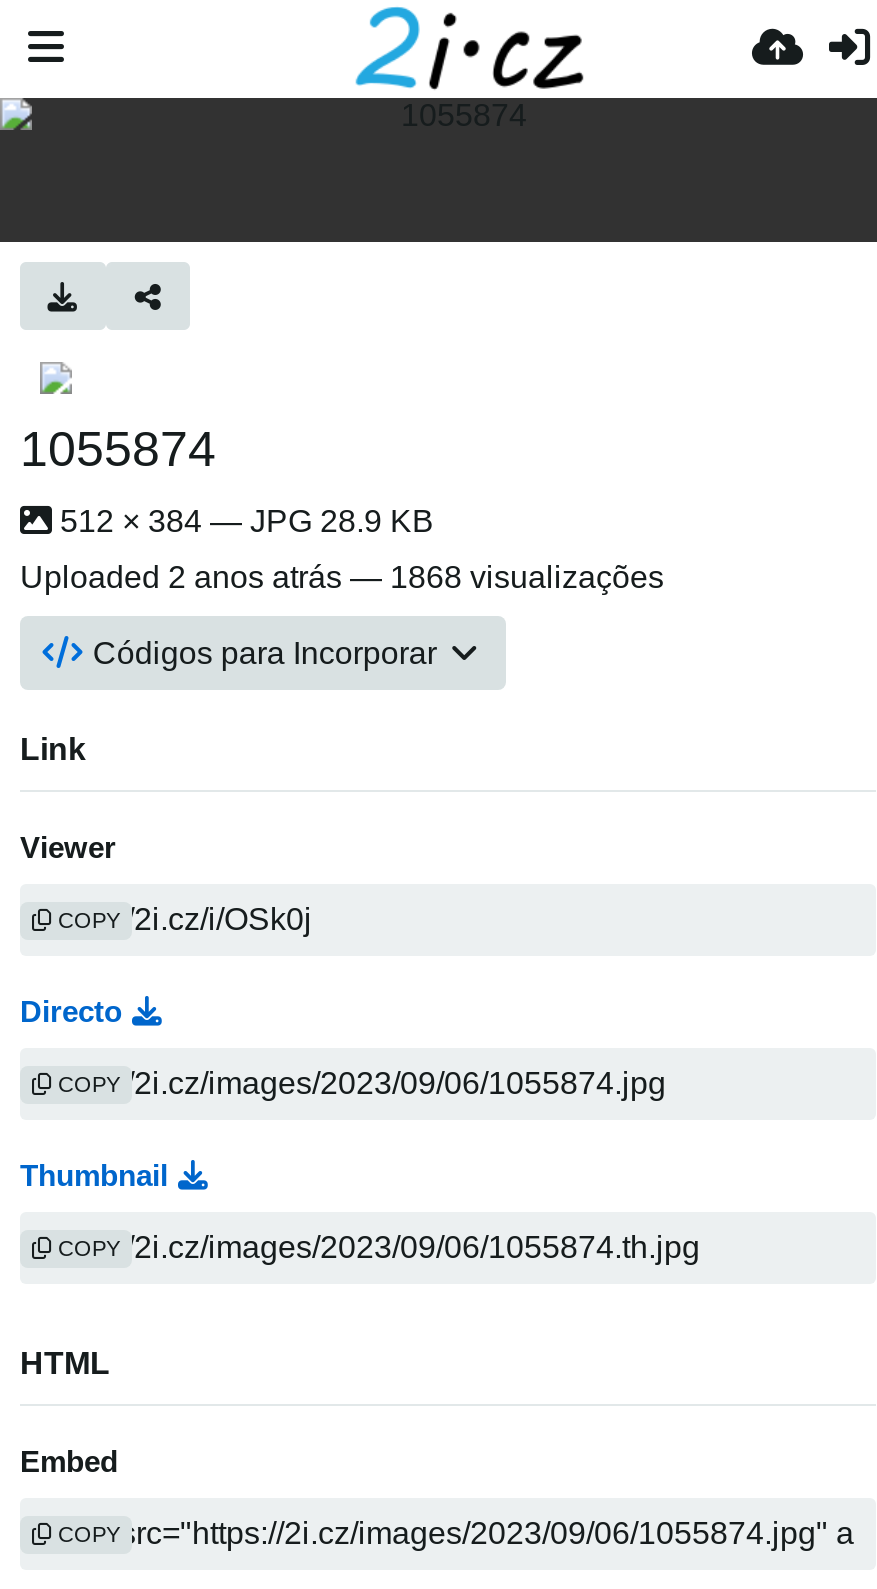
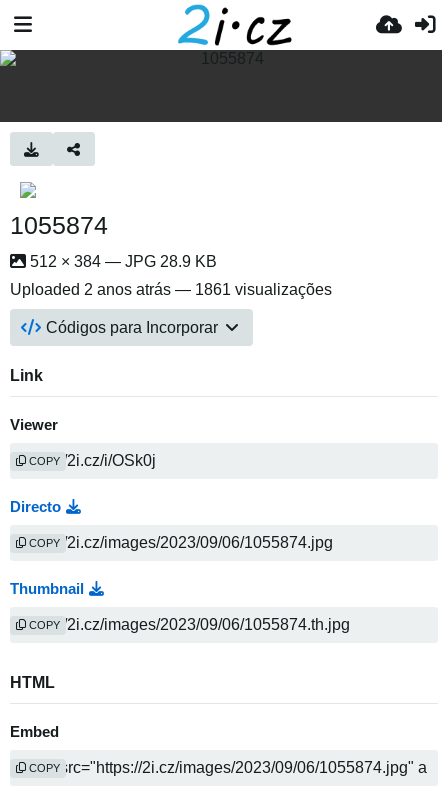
- Uploaded 2 anos atrás — 1868 visualizações
+ Uploaded 2 anos atrás — 1861 visualizações
